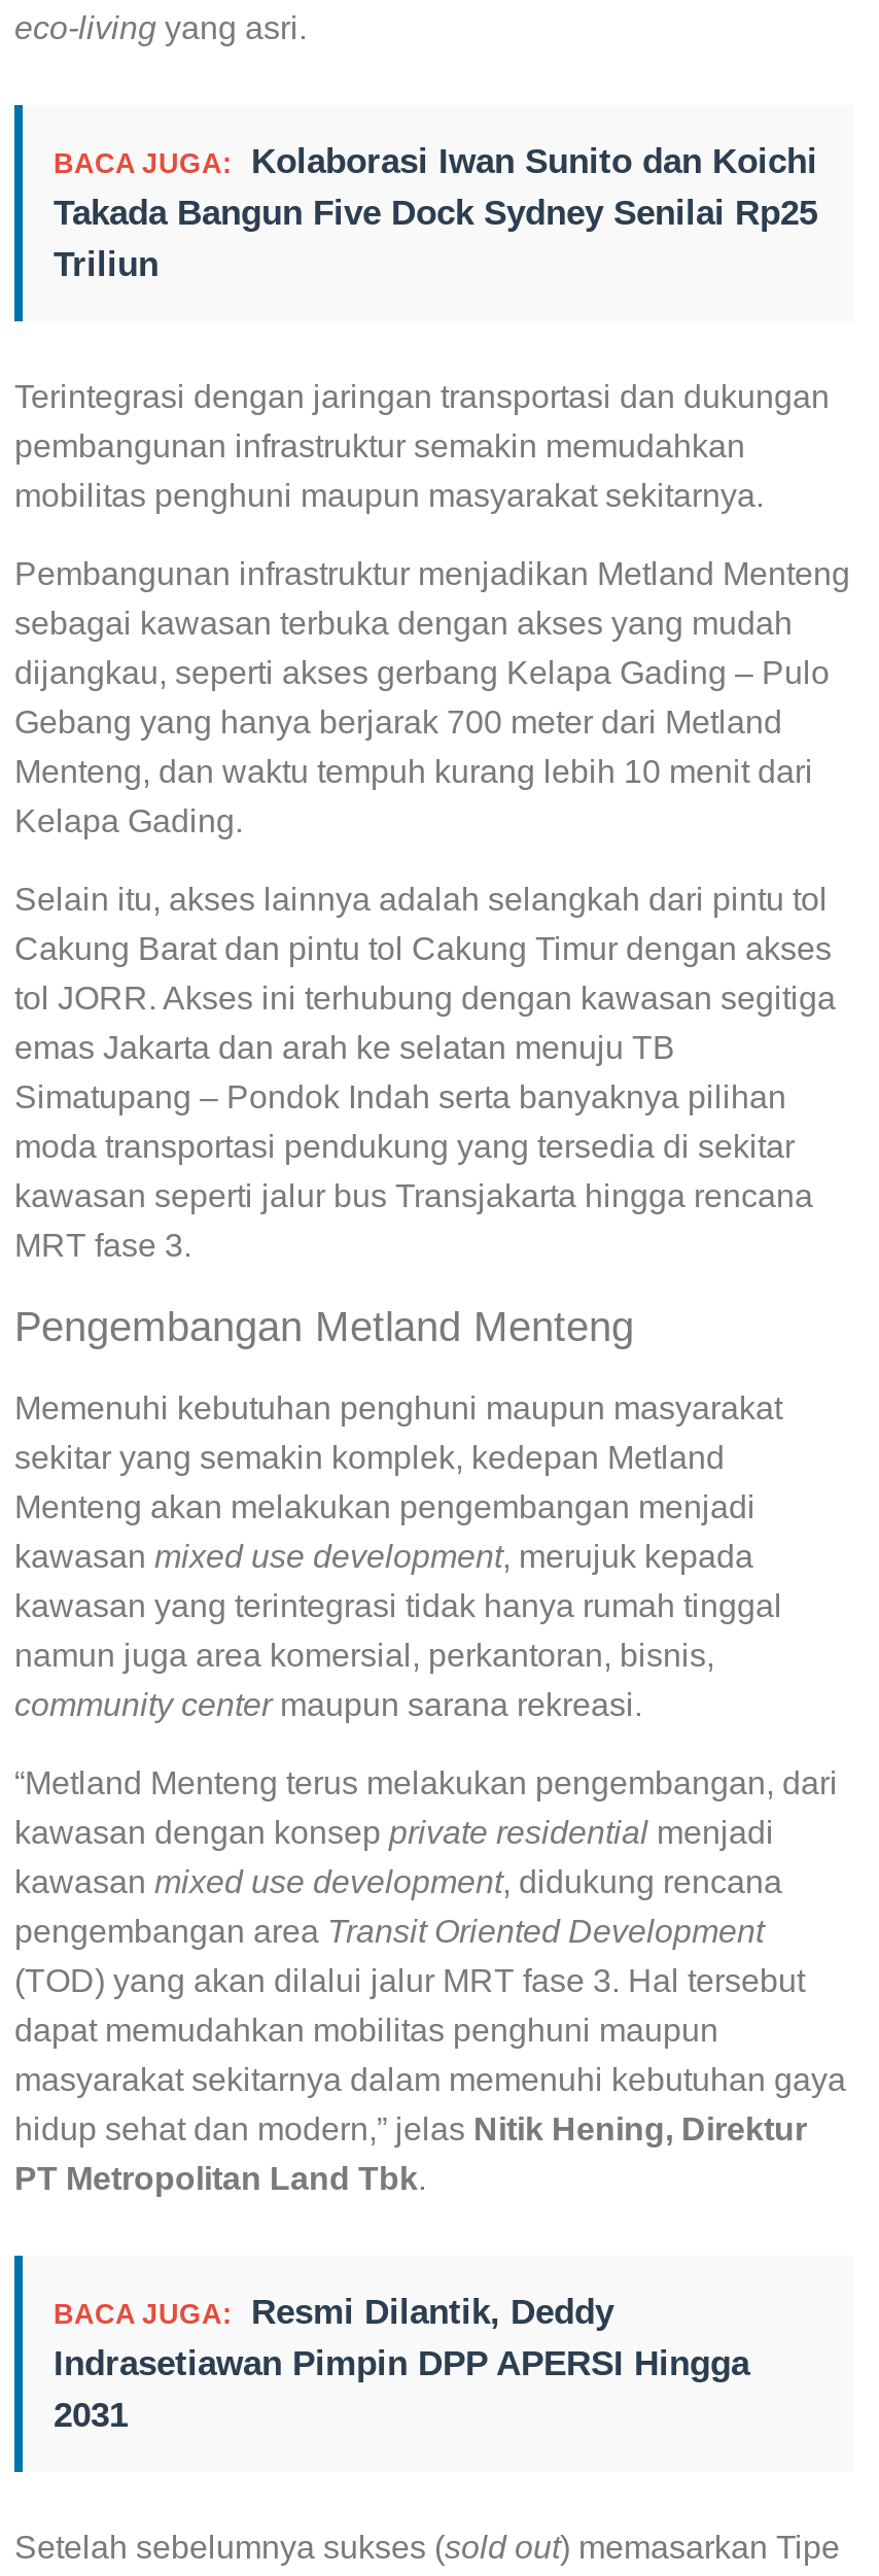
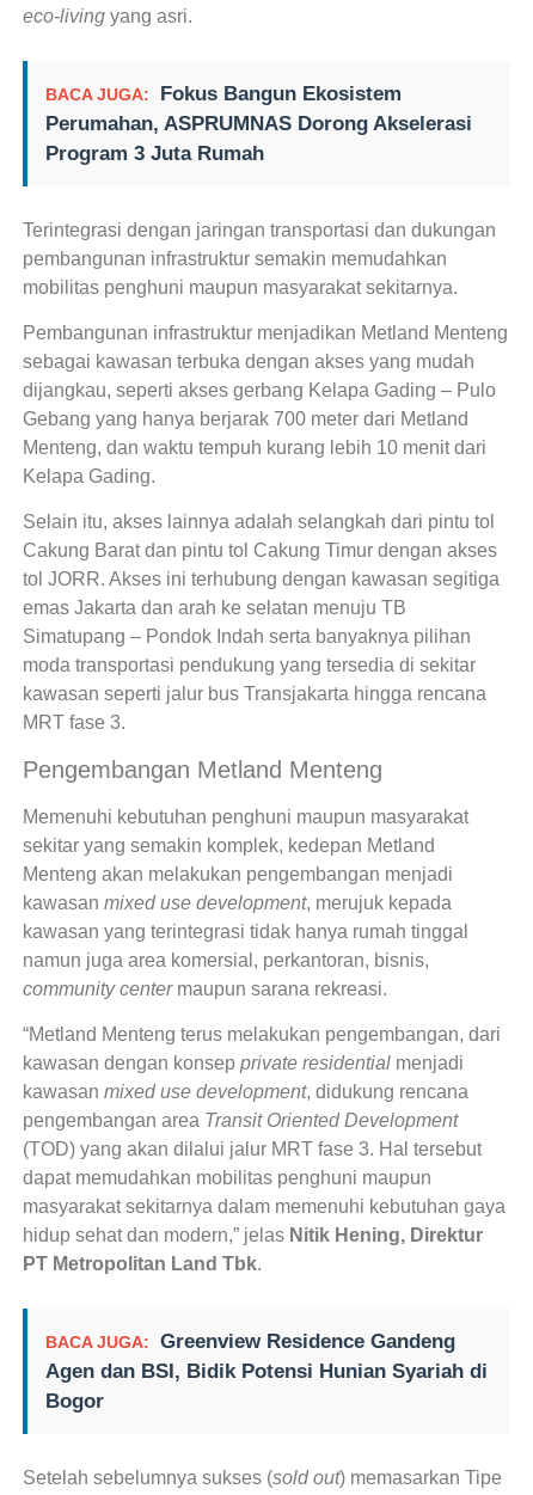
- BACA JUGA: Kolaborasi Iwan Sunito dan Koichi
- Takada Bangun Five Dock Sydney Senilai Rp25
- Triliun
+ BACA JUGA: Fokus Bangun Ekosistem
+ Perumahan, ASPRUMNAS Dorong Akselerasi
+ Program 3 Juta Rumah

- BACA JUGA: Resmi Dilantik, Deddy
- Indrasetiawan Pimpin DPP APERSI Hingga
- 2031
+ BACA JUGA: Greenview Residence Gandeng
+ Agen dan BSI, Bidik Potensi Hunian Syariah di
+ Bogor
